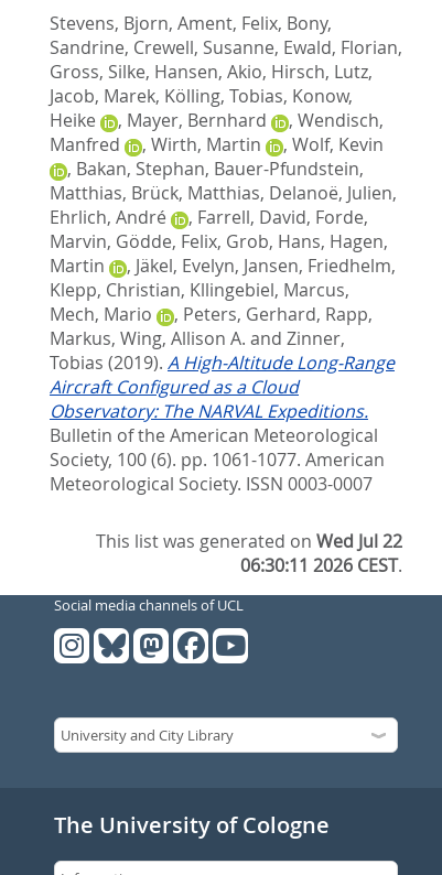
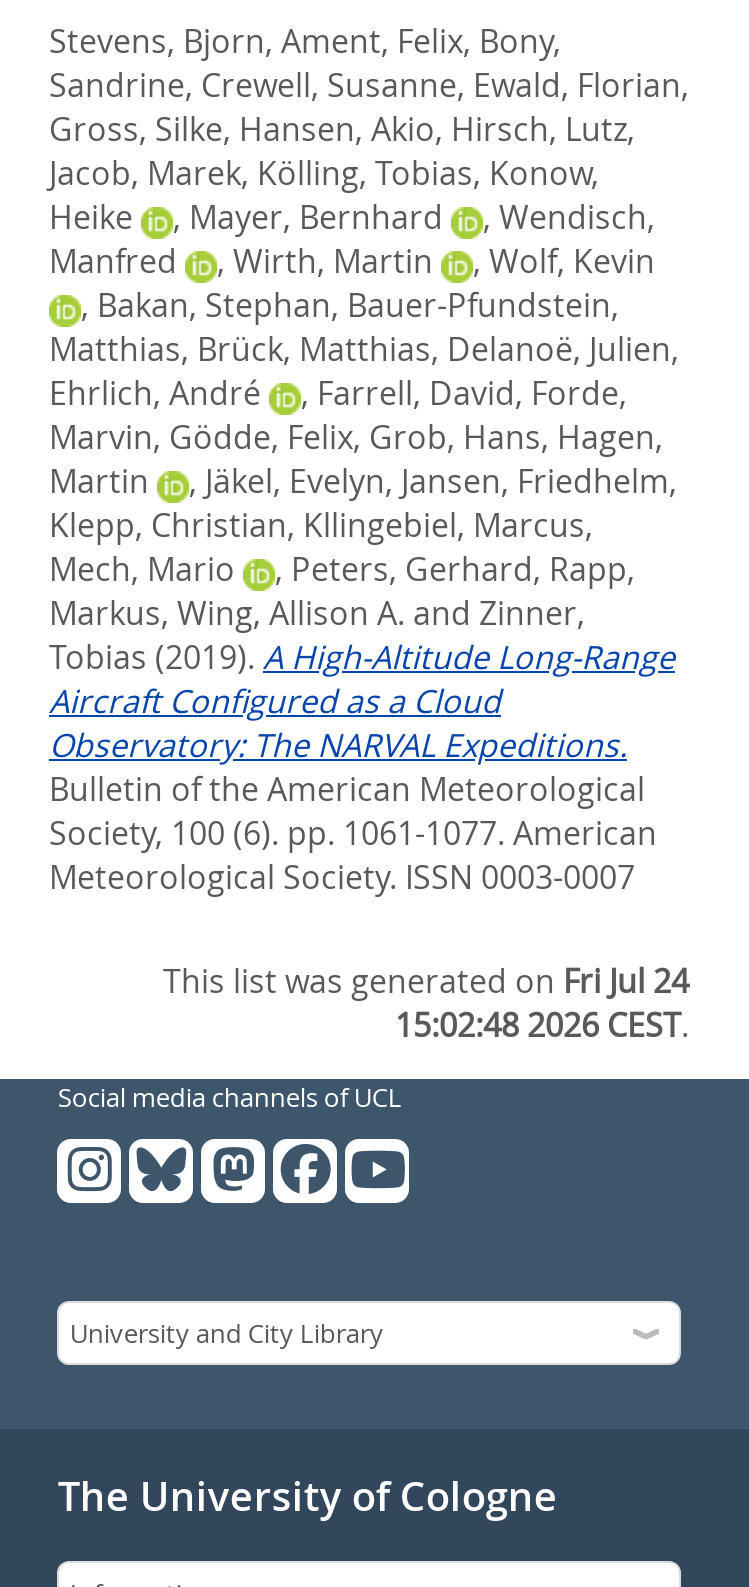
- This list was generated on Wed Jul 22
+ This list was generated on Fri Jul 24

- 06:30:11 2026 CEST.
+ 15:02:48 2026 CEST.
